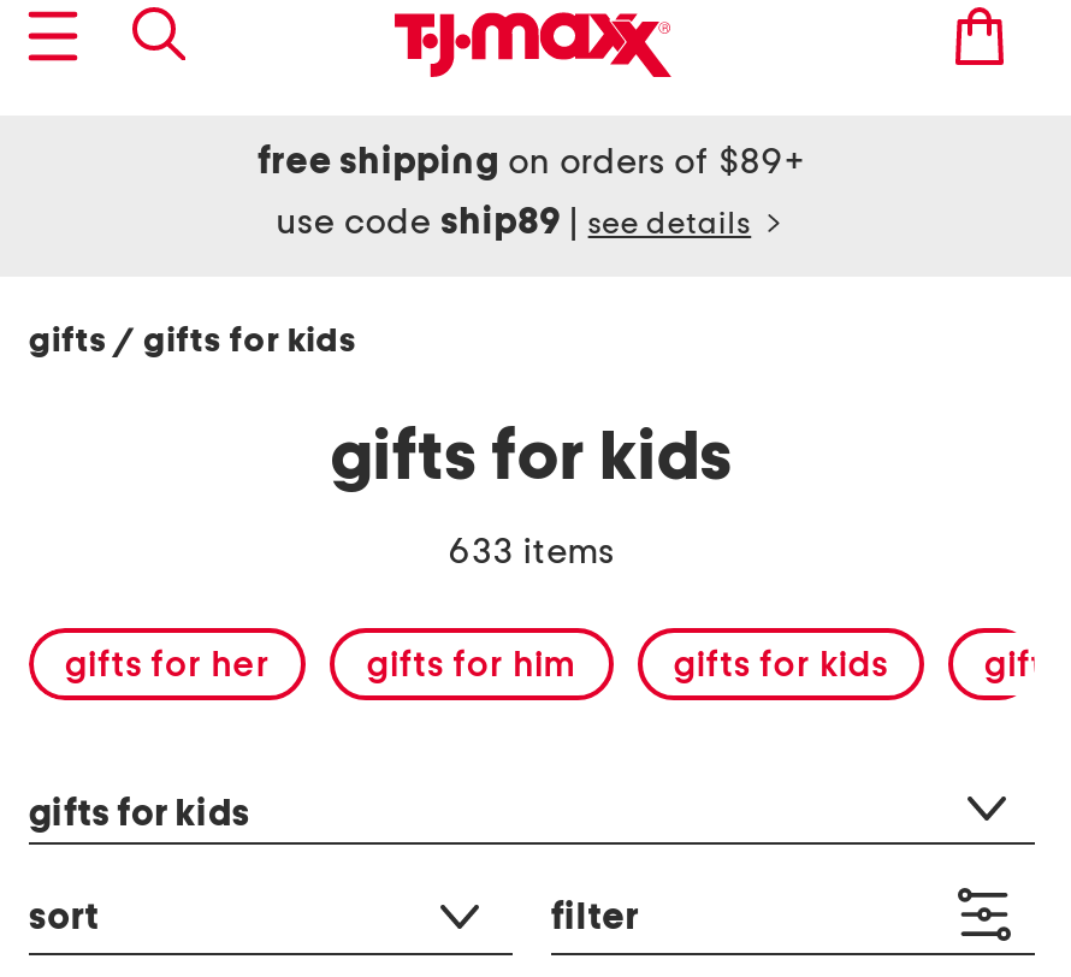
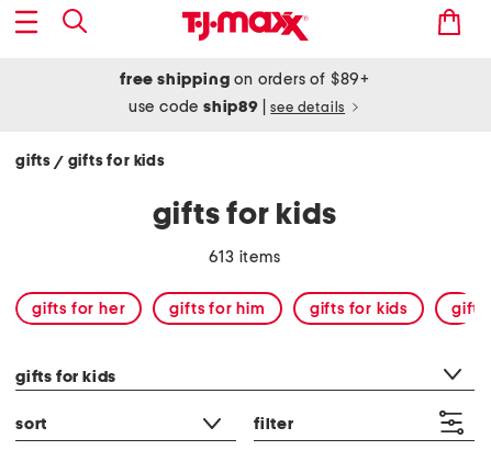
- 633 items
+ 613 items
